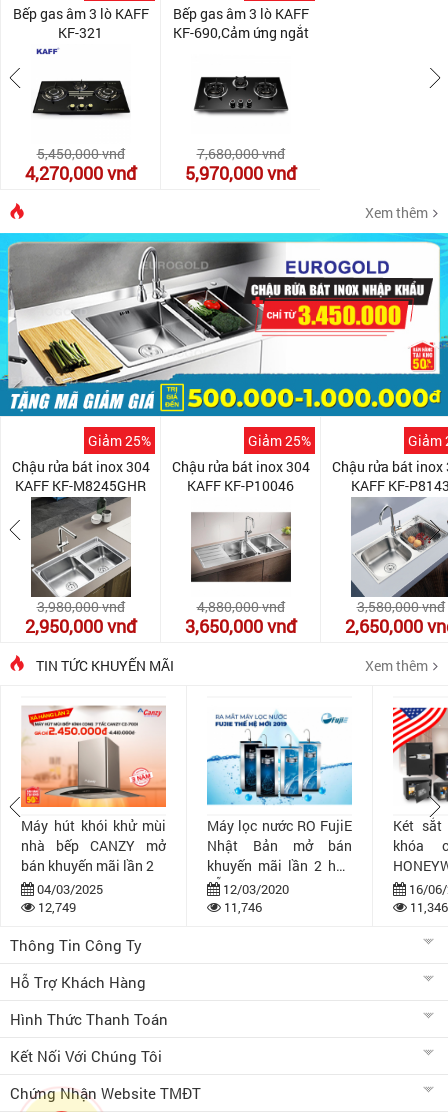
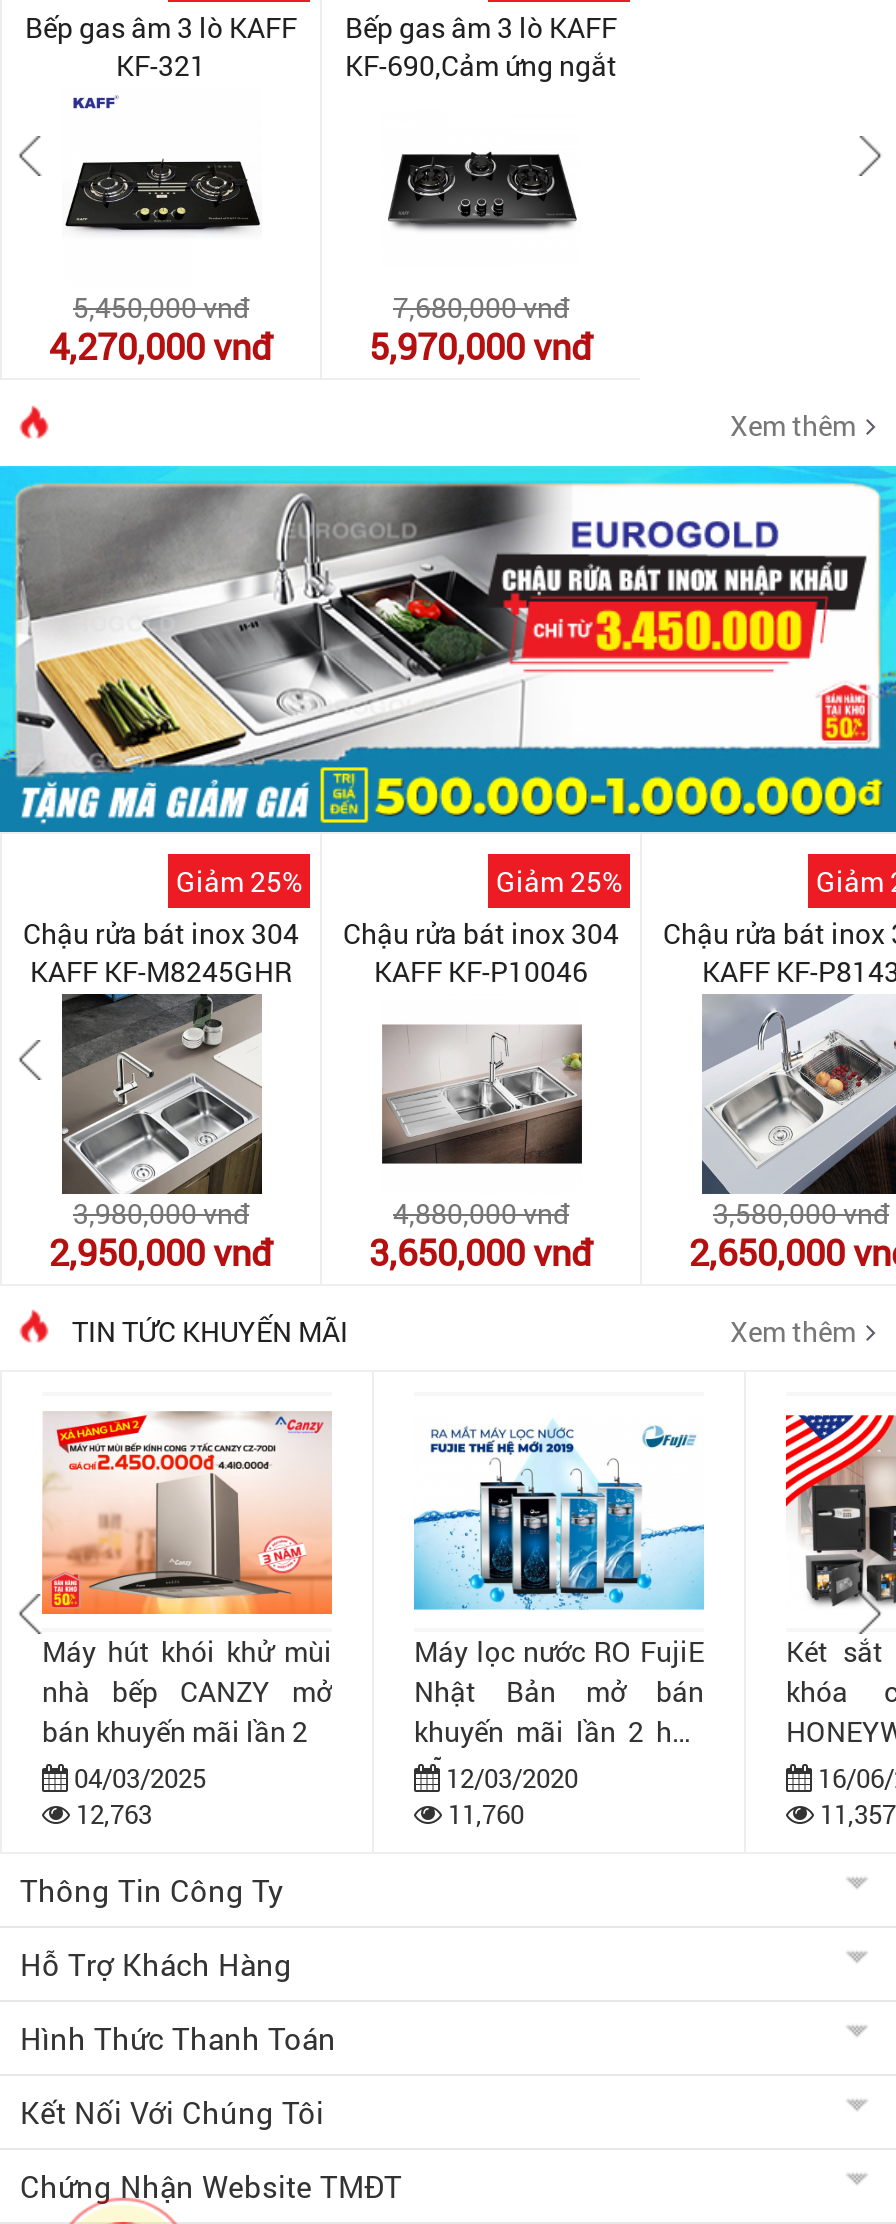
- 12,749
+ 12,763

- 11,746
+ 11,760

- 11,346
+ 11,357
